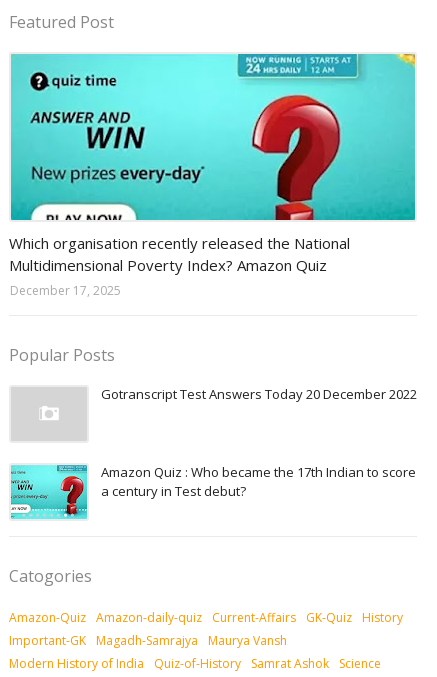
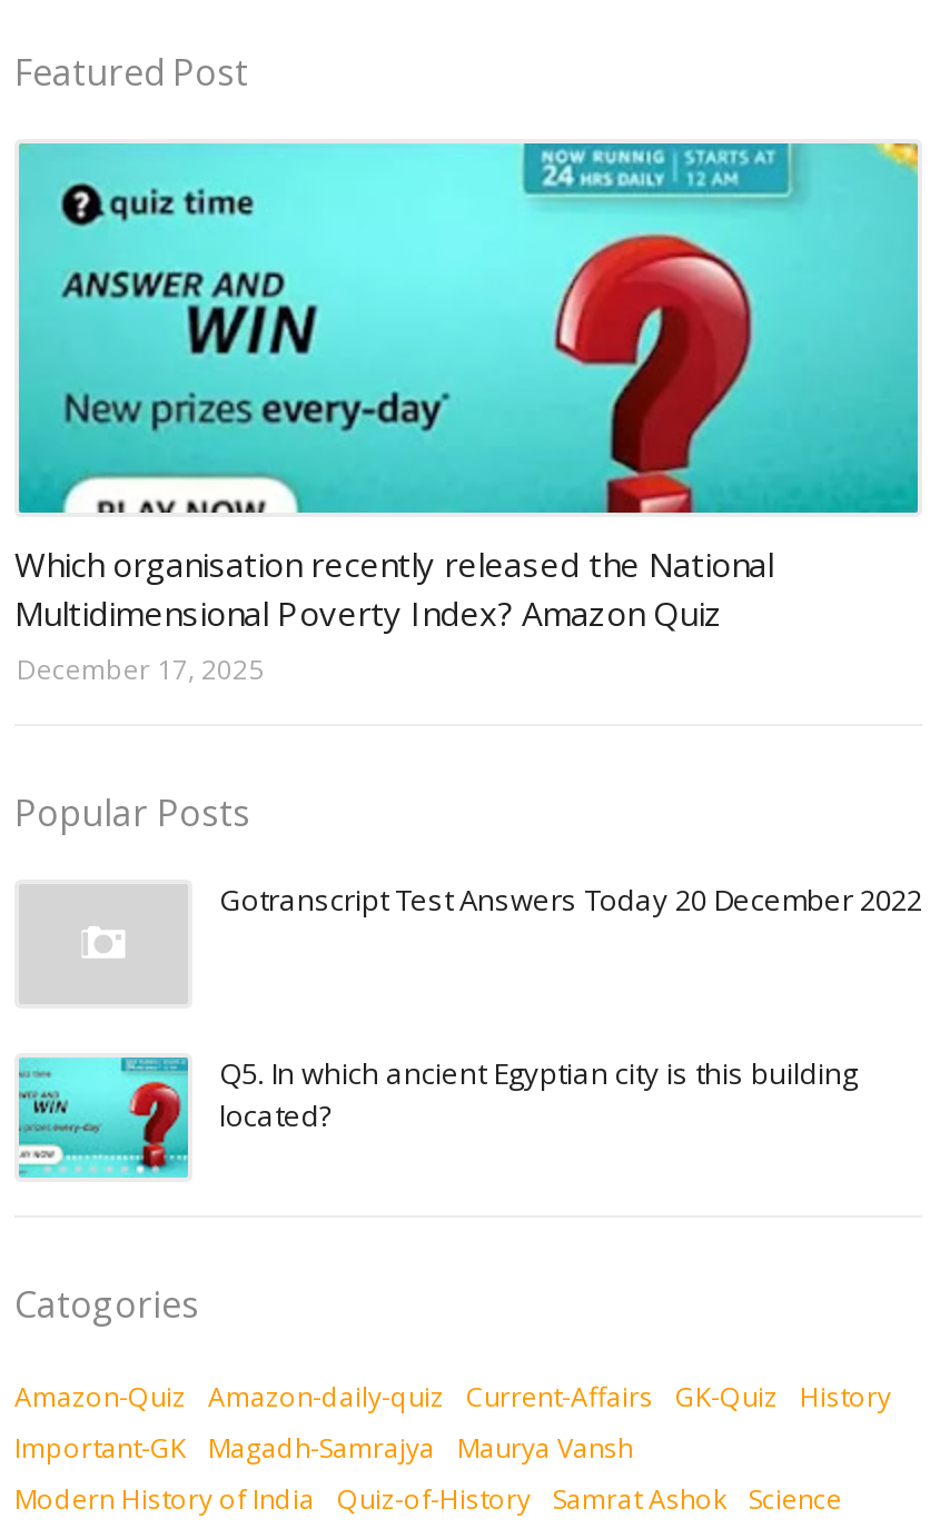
- Amazon Quiz : Who became the 17th Indian to score
- a century in Test debut?
+ Q5. In which ancient Egyptian city is this building
+ located?
